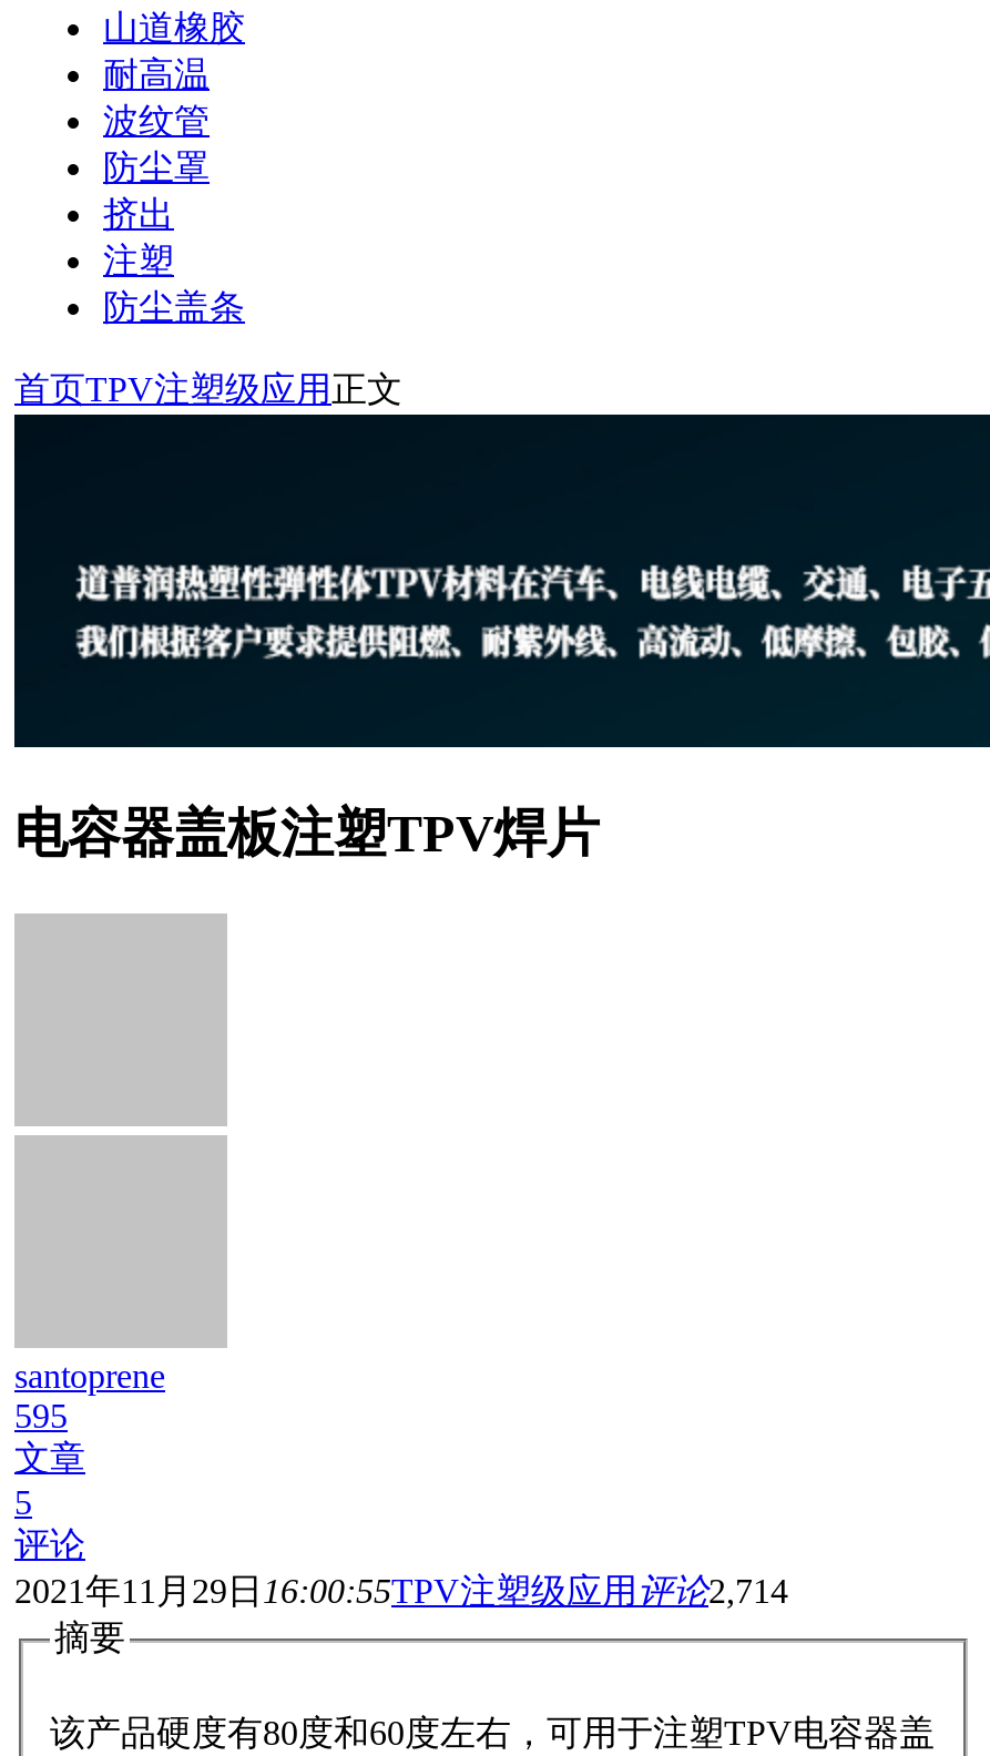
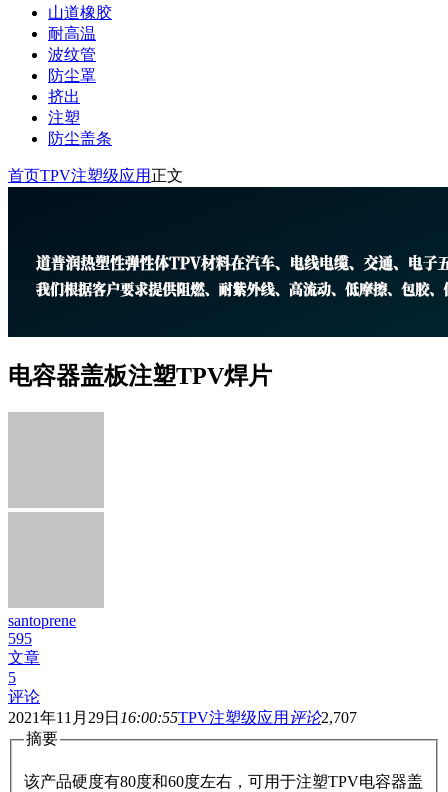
- 2021年11月29日16:00:55TPV注塑级应用评论2,714
+ 2021年11月29日16:00:55TPV注塑级应用评论2,707
